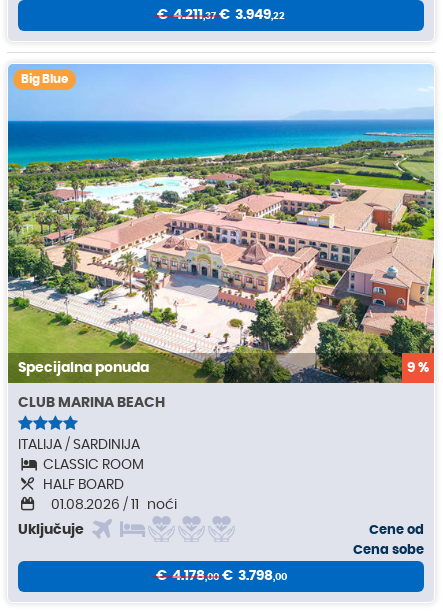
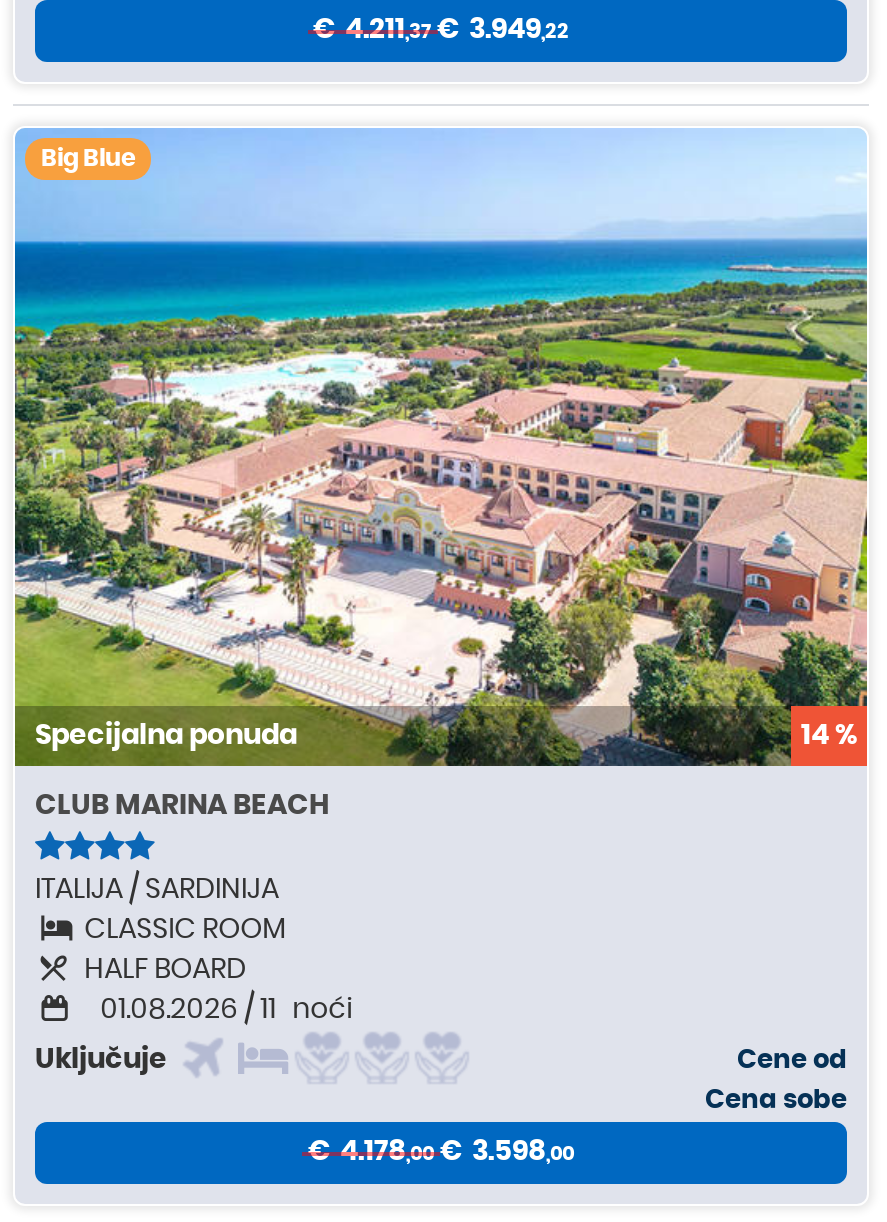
- 9 %
+ 14 %

- 4.178 00 3.798 00
+ 4.178 00 3.598 00
